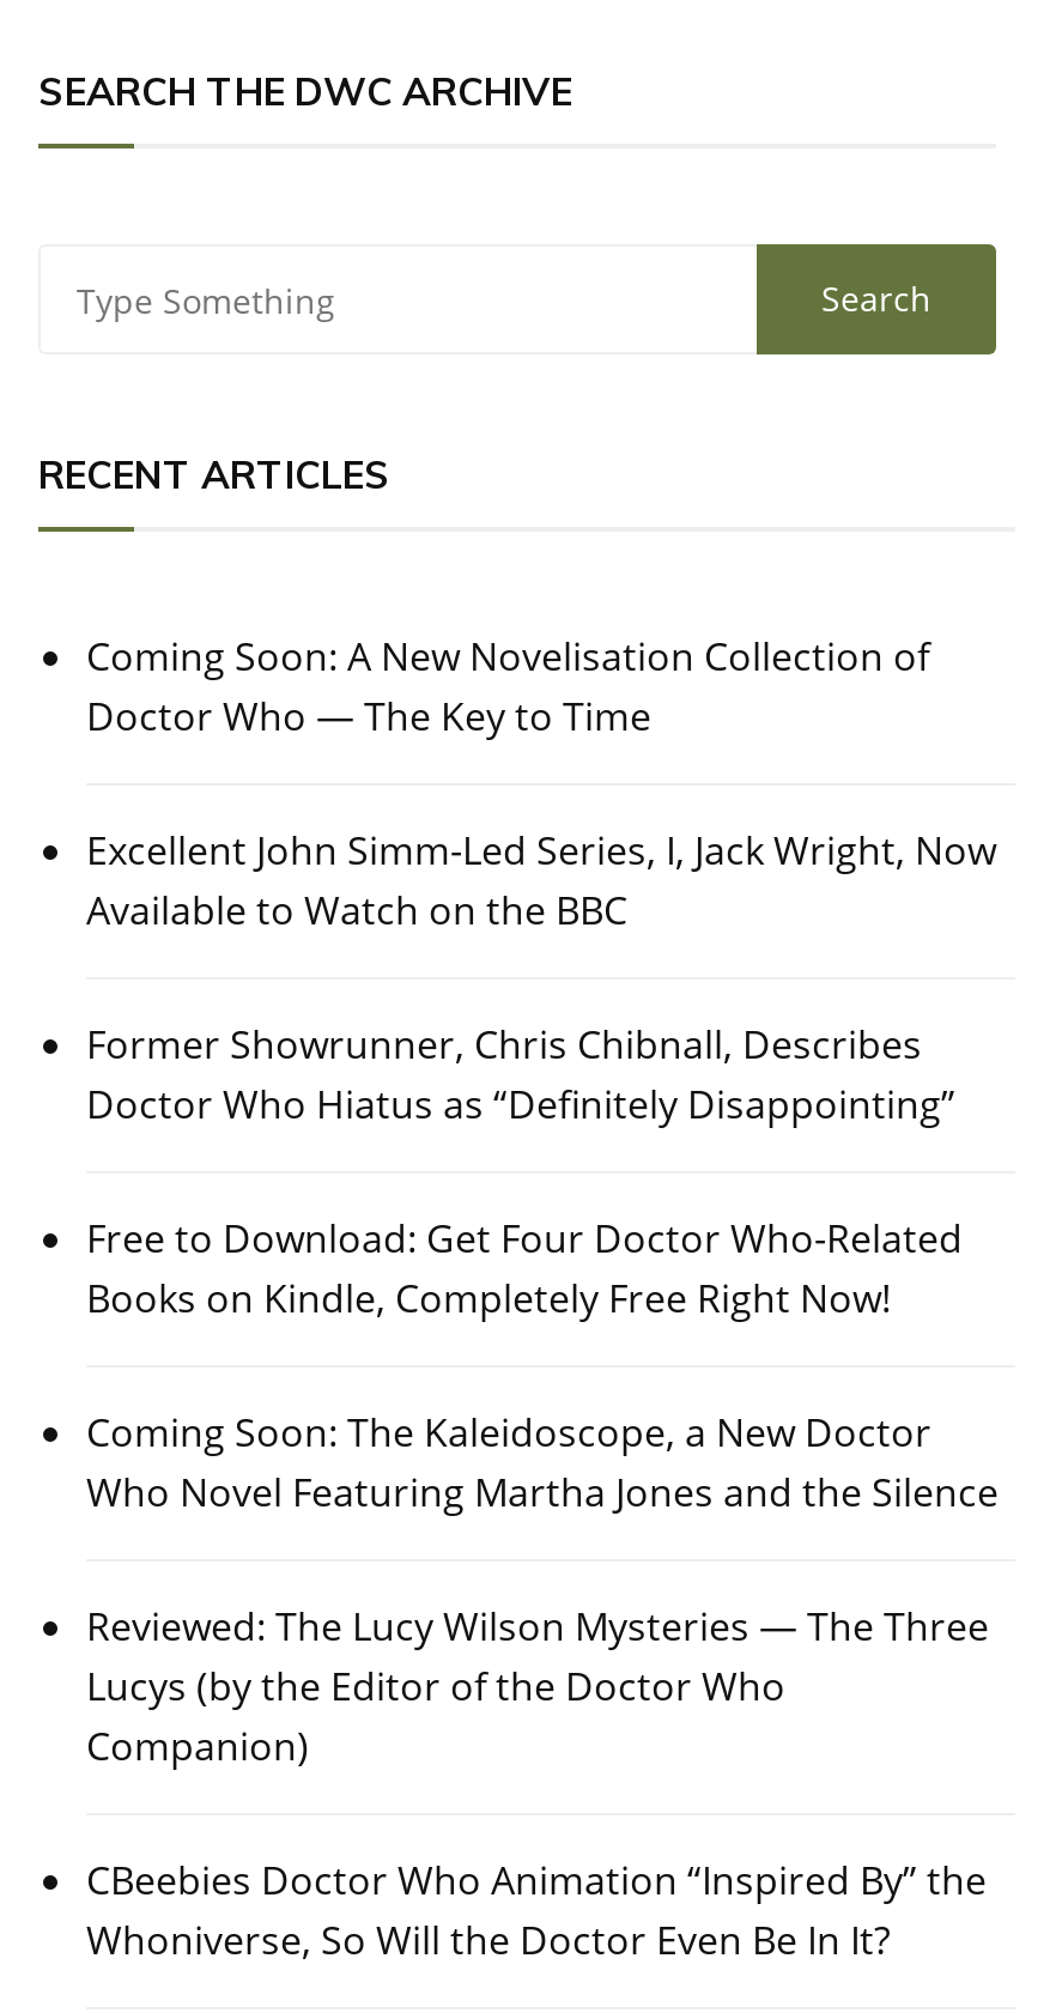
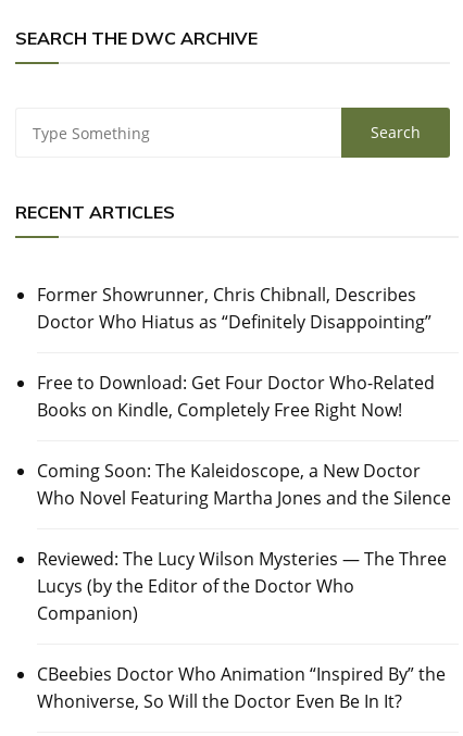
- Coming Soon: A New Novelisation Collection of
- Doctor Who — The Key to Time
- Excellent John Simm-Led Series, I, Jack Wright, Now
- Available to Watch on the BBC
